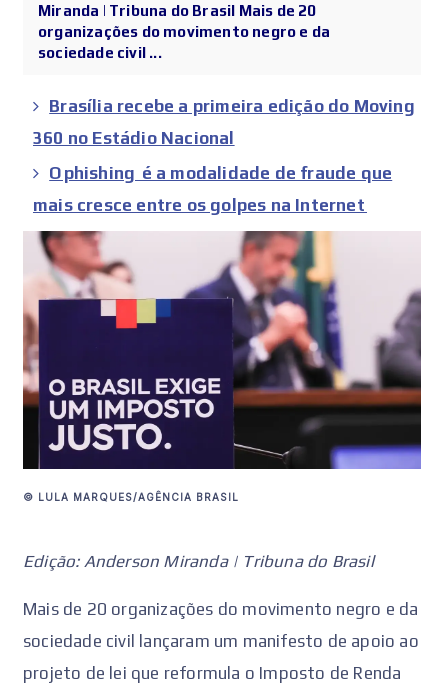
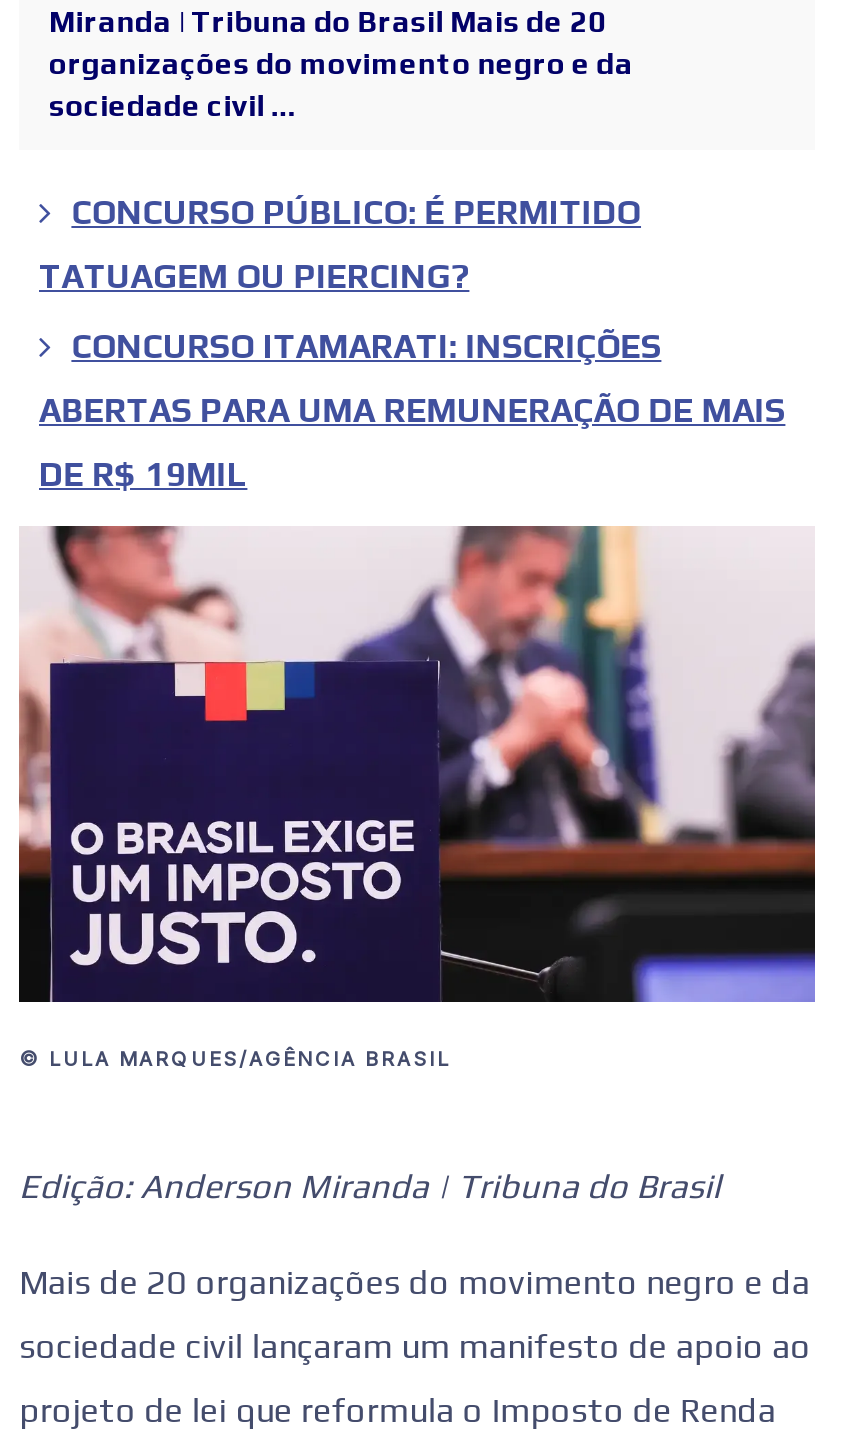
- Brasília recebe a primeira edição do Moving
- 360 no Estádio Nacional
- O phishing é a modalidade de fraude que
- mais cresce entre os golpes na Internet
+ CONCURSO PÚBLICO: É PERMITIDO
+ TATUAGEM OU PIERCING?
+ CONCURSO ITAMARATI: INSCRIÇÕES
+ ABERTAS PARA UMA REMUNERAÇÃO DE MAIS
+ DE R$ 19MIL
